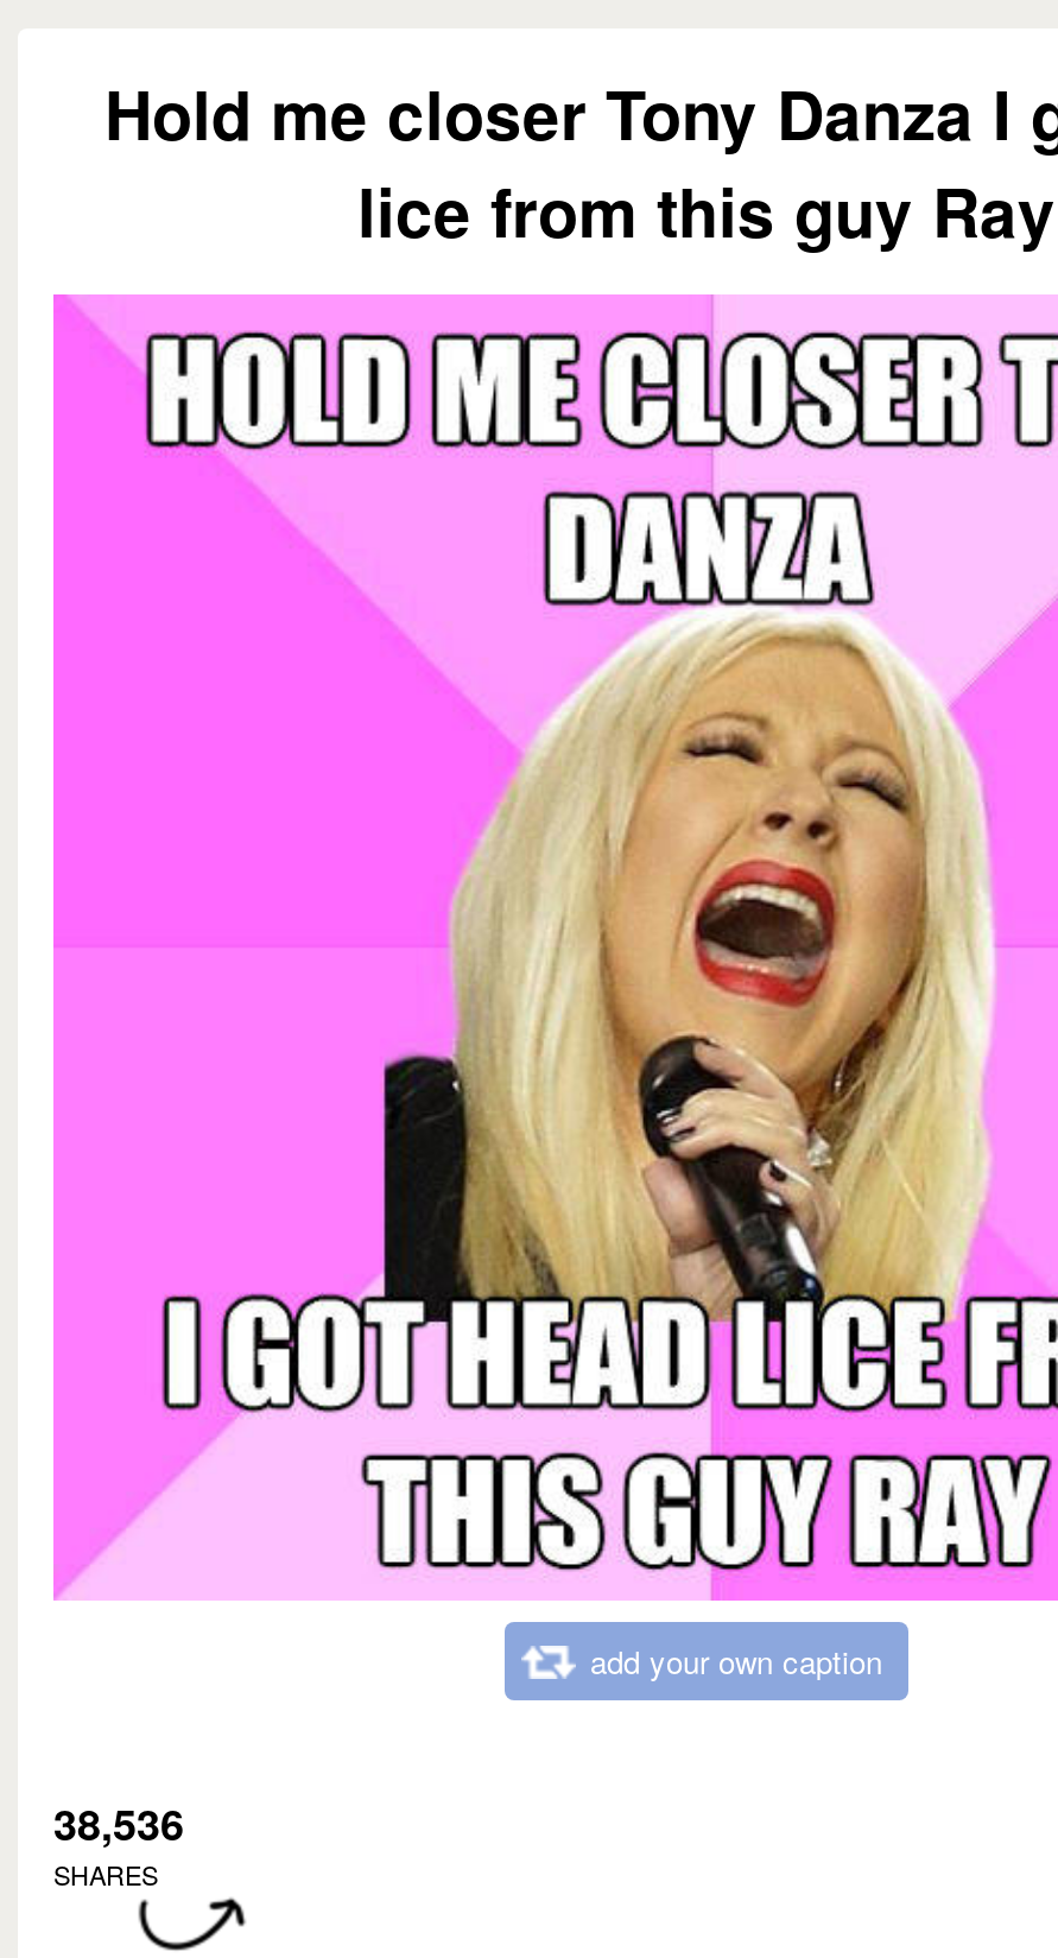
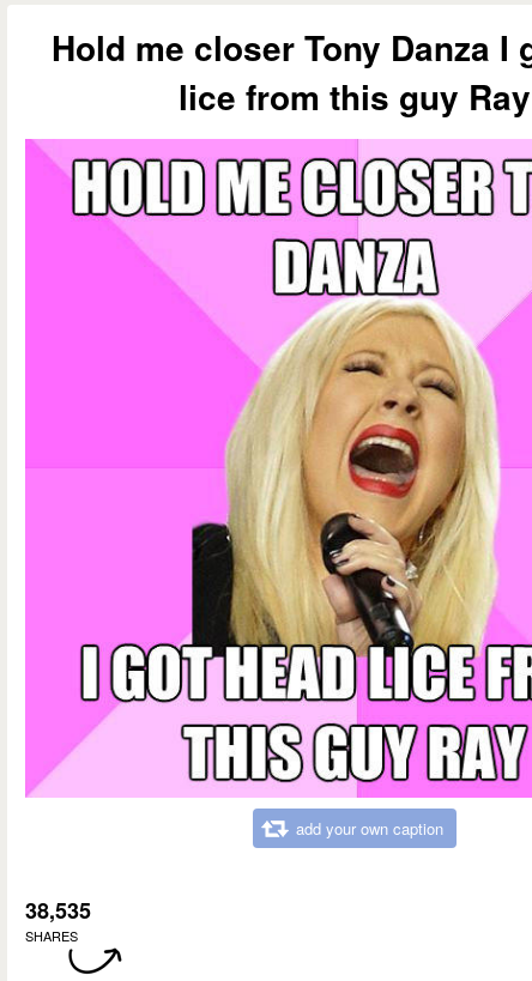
- 38,536
+ 38,535
